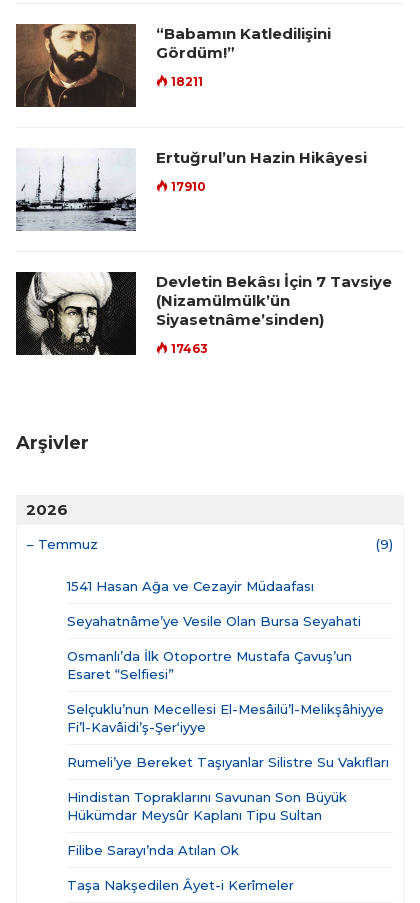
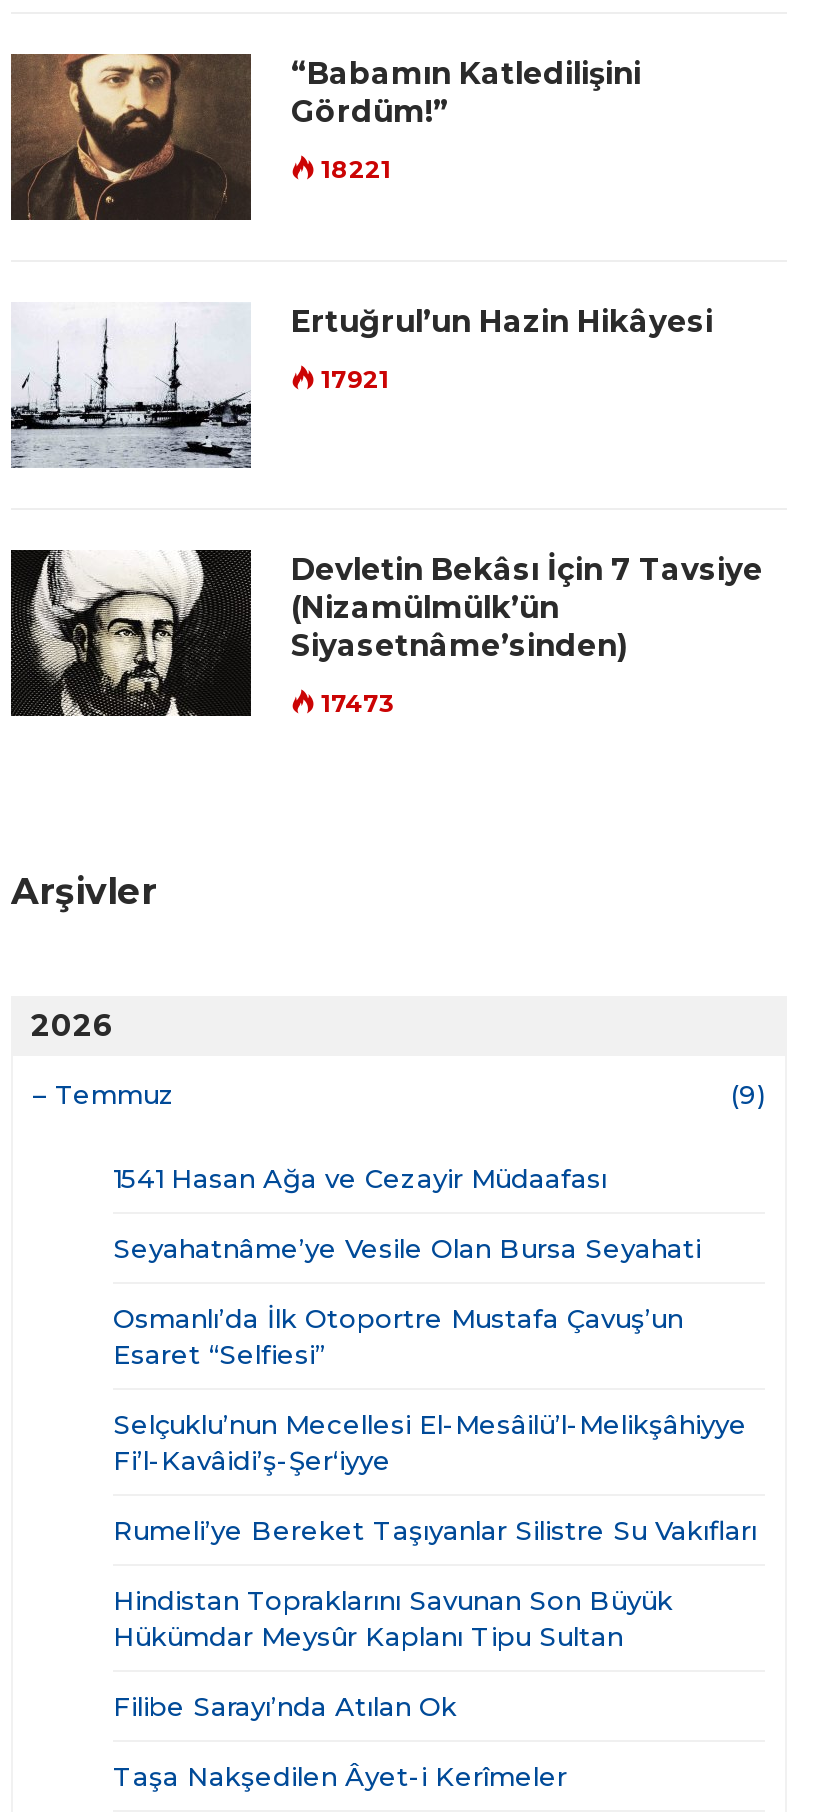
- 18211
+ 18221

- 17910
+ 17921

- 17463
+ 17473
